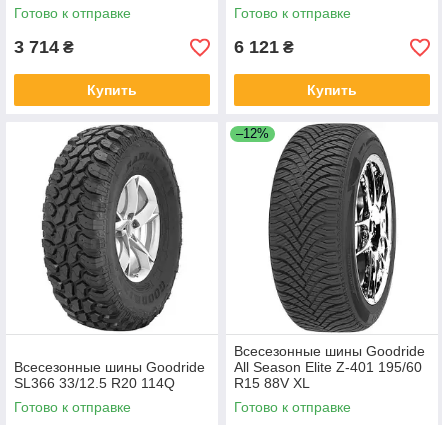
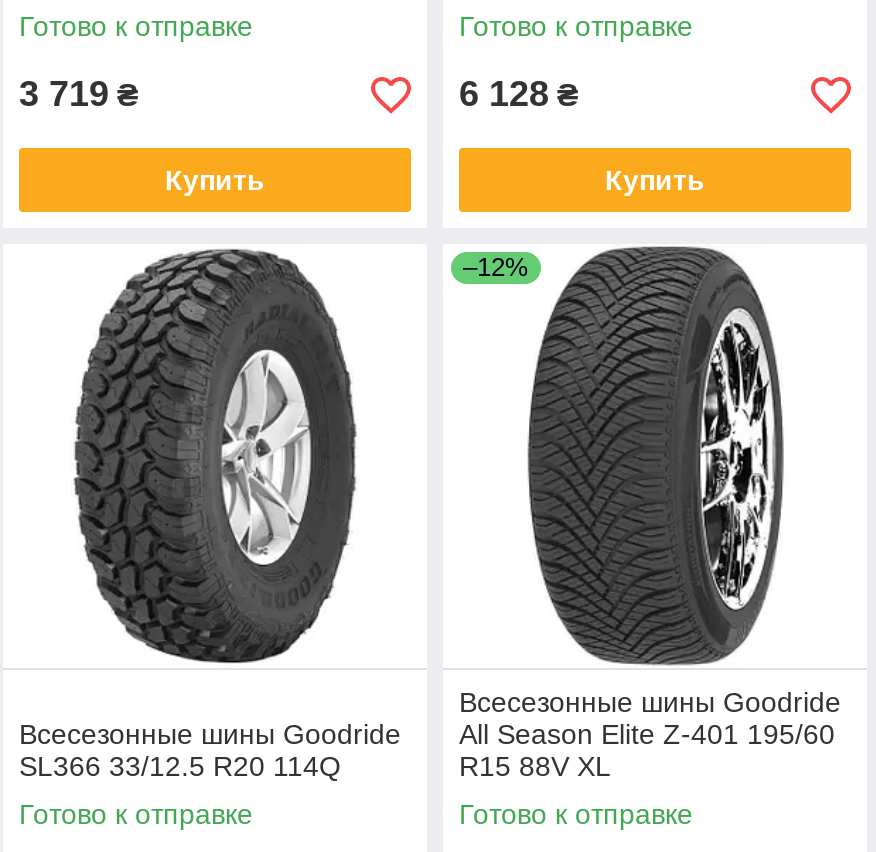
- 3 714 ₴
+ 3 719 ₴

- 6 121 ₴
+ 6 128 ₴
